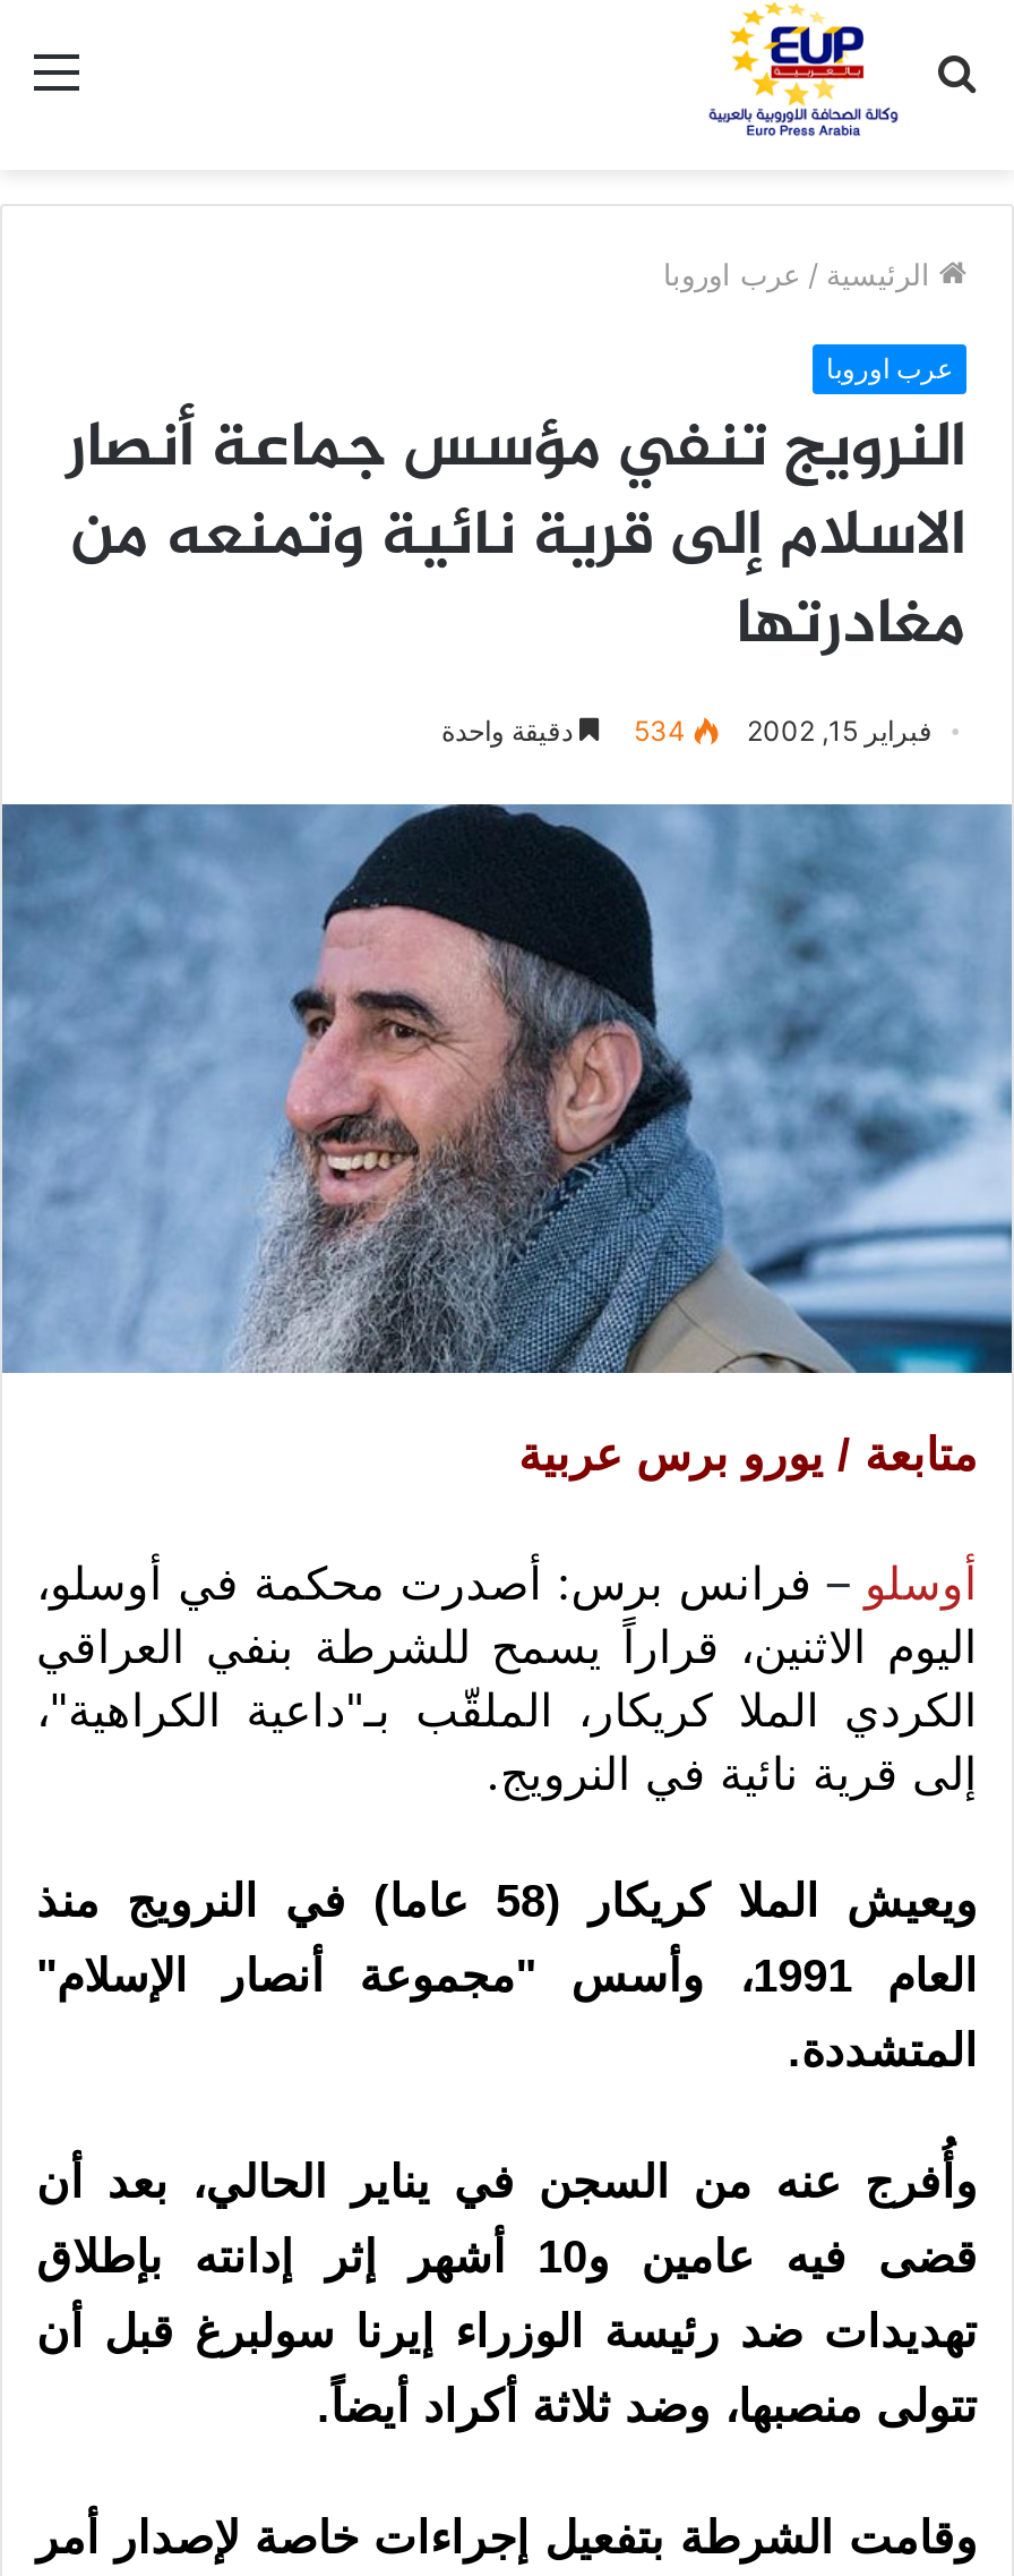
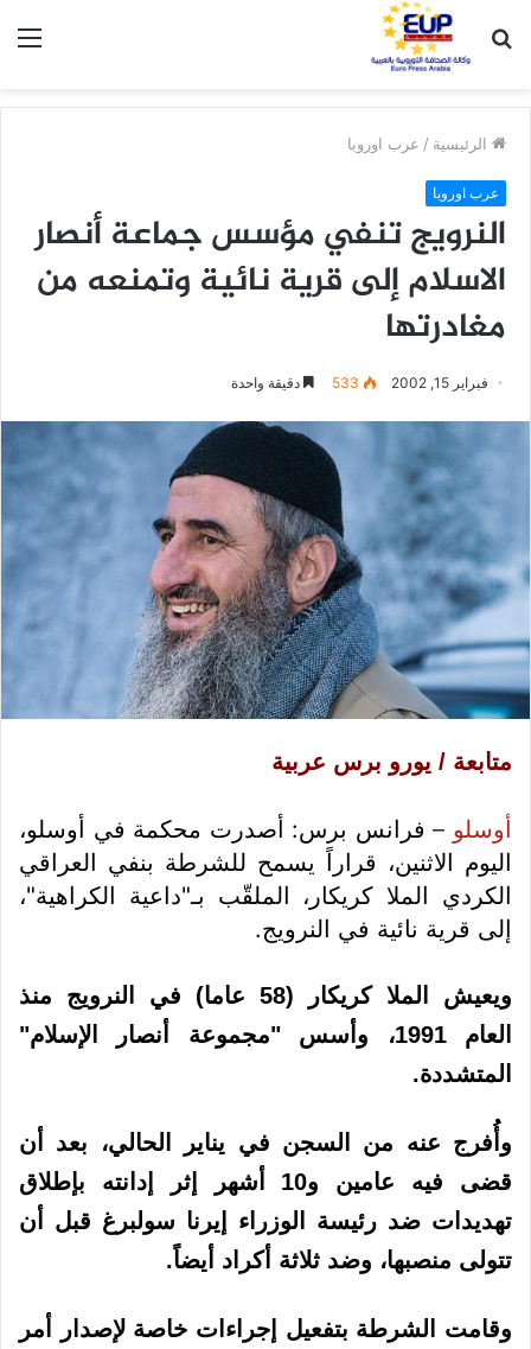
- 534 دقيقة واحدة
+ 533 دقيقة واحدة
